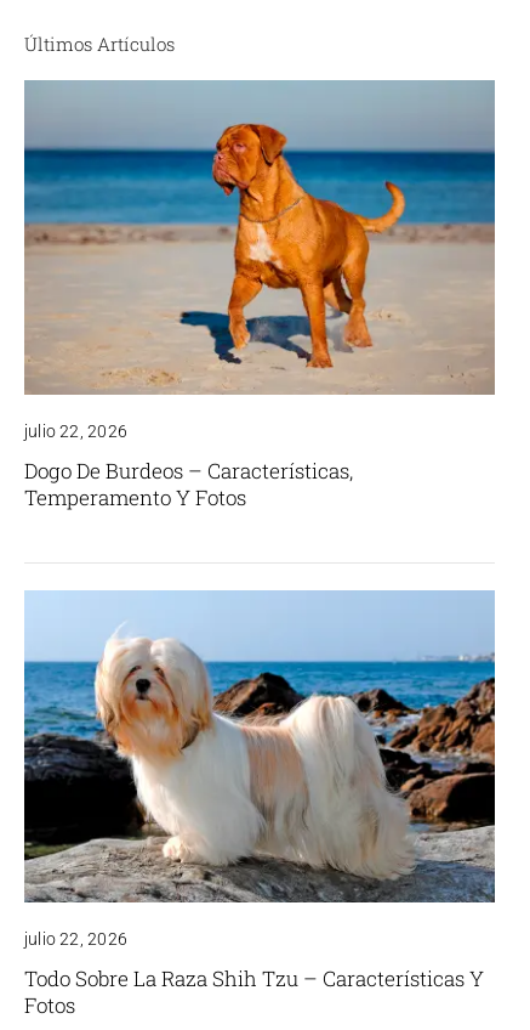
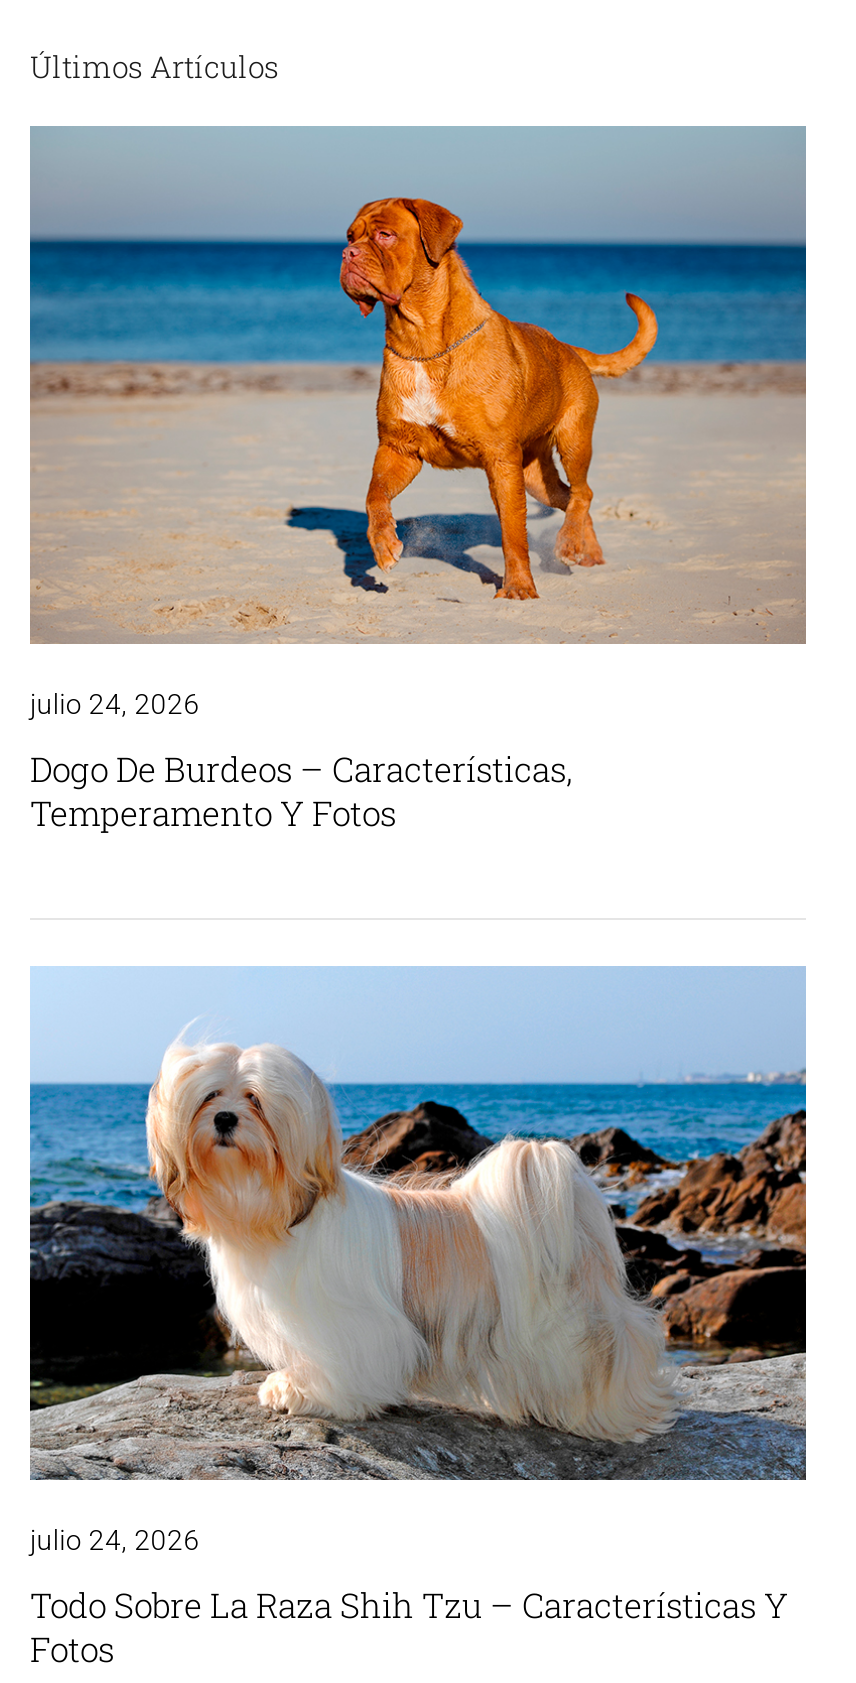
- julio 22, 2026
+ julio 24, 2026

- julio 22, 2026
+ julio 24, 2026
